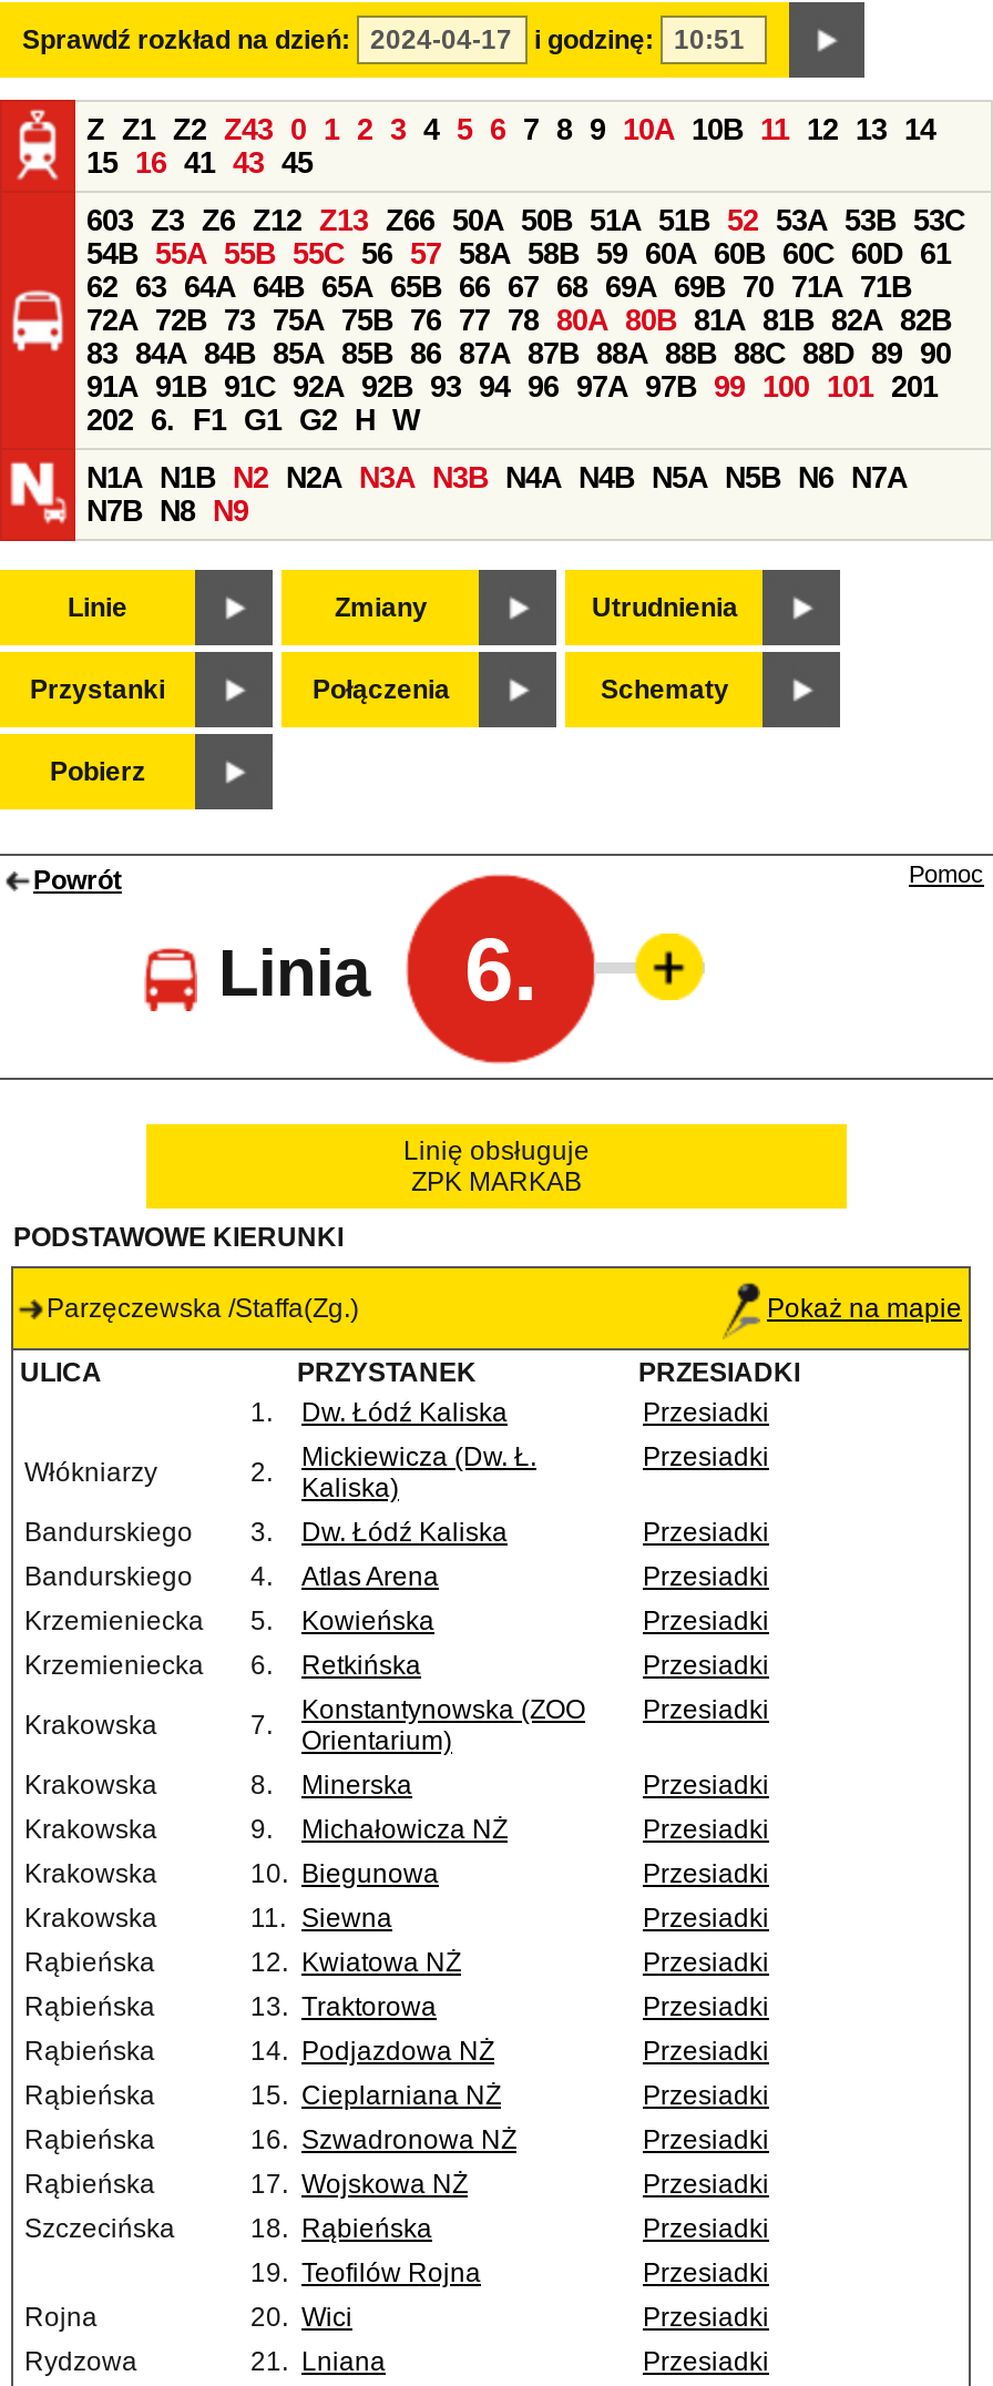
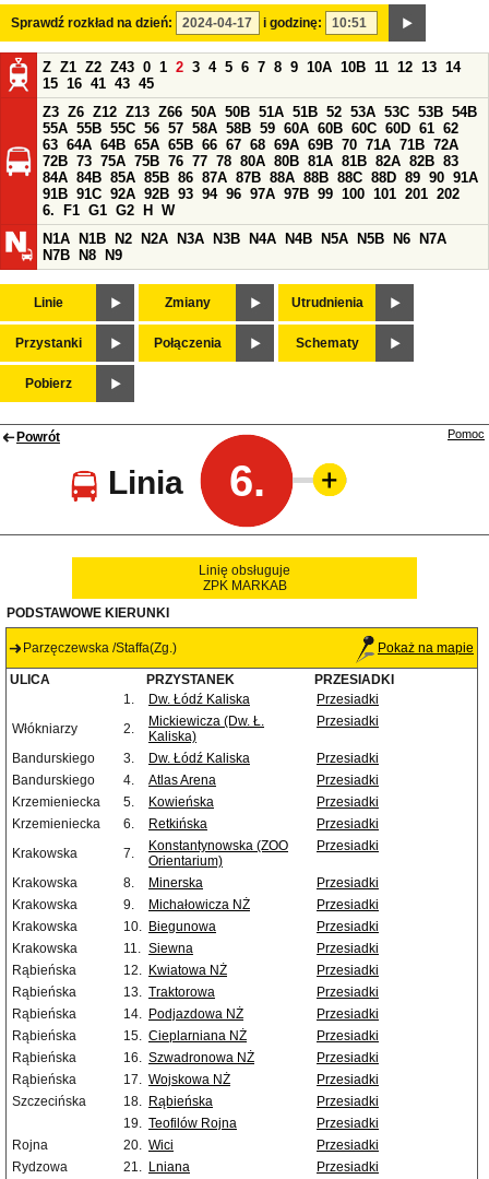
- 603 Z3 Z6 Z12 Z13 Z66 50A 50B 51A 51B 52 53A 53B 53C
- 54B 55A 55B 55C 56 57 58A 58B 59 60A 60B 60C 60D 61
- 62 63 64A 64B 65A 65B 66 67 68 69A 69B 70 71A 71B
- 72A 72B 73 75A 75B 76 77 78 80A 80B 81A 81B 82A 82B
- 83 84A 84B 85A 85B 86 87A 87B 88A 88B 88C 88D 89 90
- 91A 91B 91C 92A 92B 93 94 96 97A 97B 99 100 101 201
- 202 6. F1 G1 G2 H W
+ Z3 Z6 Z12 Z13 Z66 50A 50B 51A 51B 52 53A 53C 53B 54B
+ 55A 55B 55C 56 57 58A 58B 59 60A 60B 60C 60D 61 62
+ 63 64A 64B 65A 65B 66 67 68 69A 69B 70 71A 71B 72A
+ 72B 73 75A 75B 76 77 78 80A 80B 81A 81B 82A 82B 83
+ 84A 84B 85A 85B 86 87A 87B 88A 88B 88C 88D 89 90 91A
+ 91B 91C 92A 92B 93 94 96 97A 97B 99 100 101 201 202
+ 6. F1 G1 G2 H W
